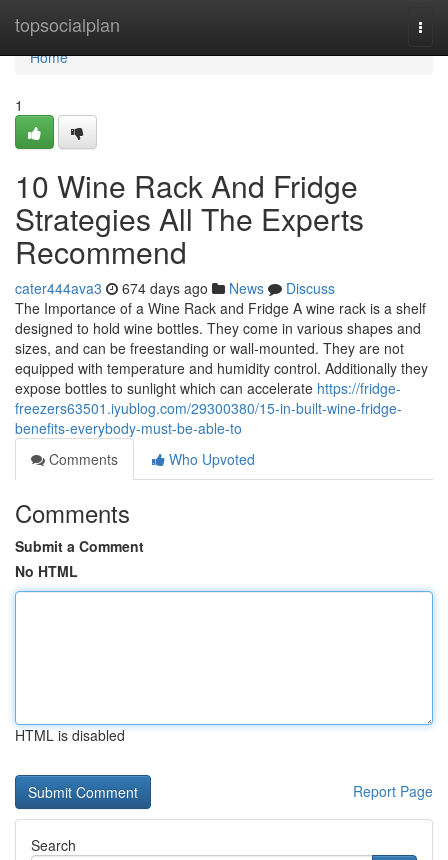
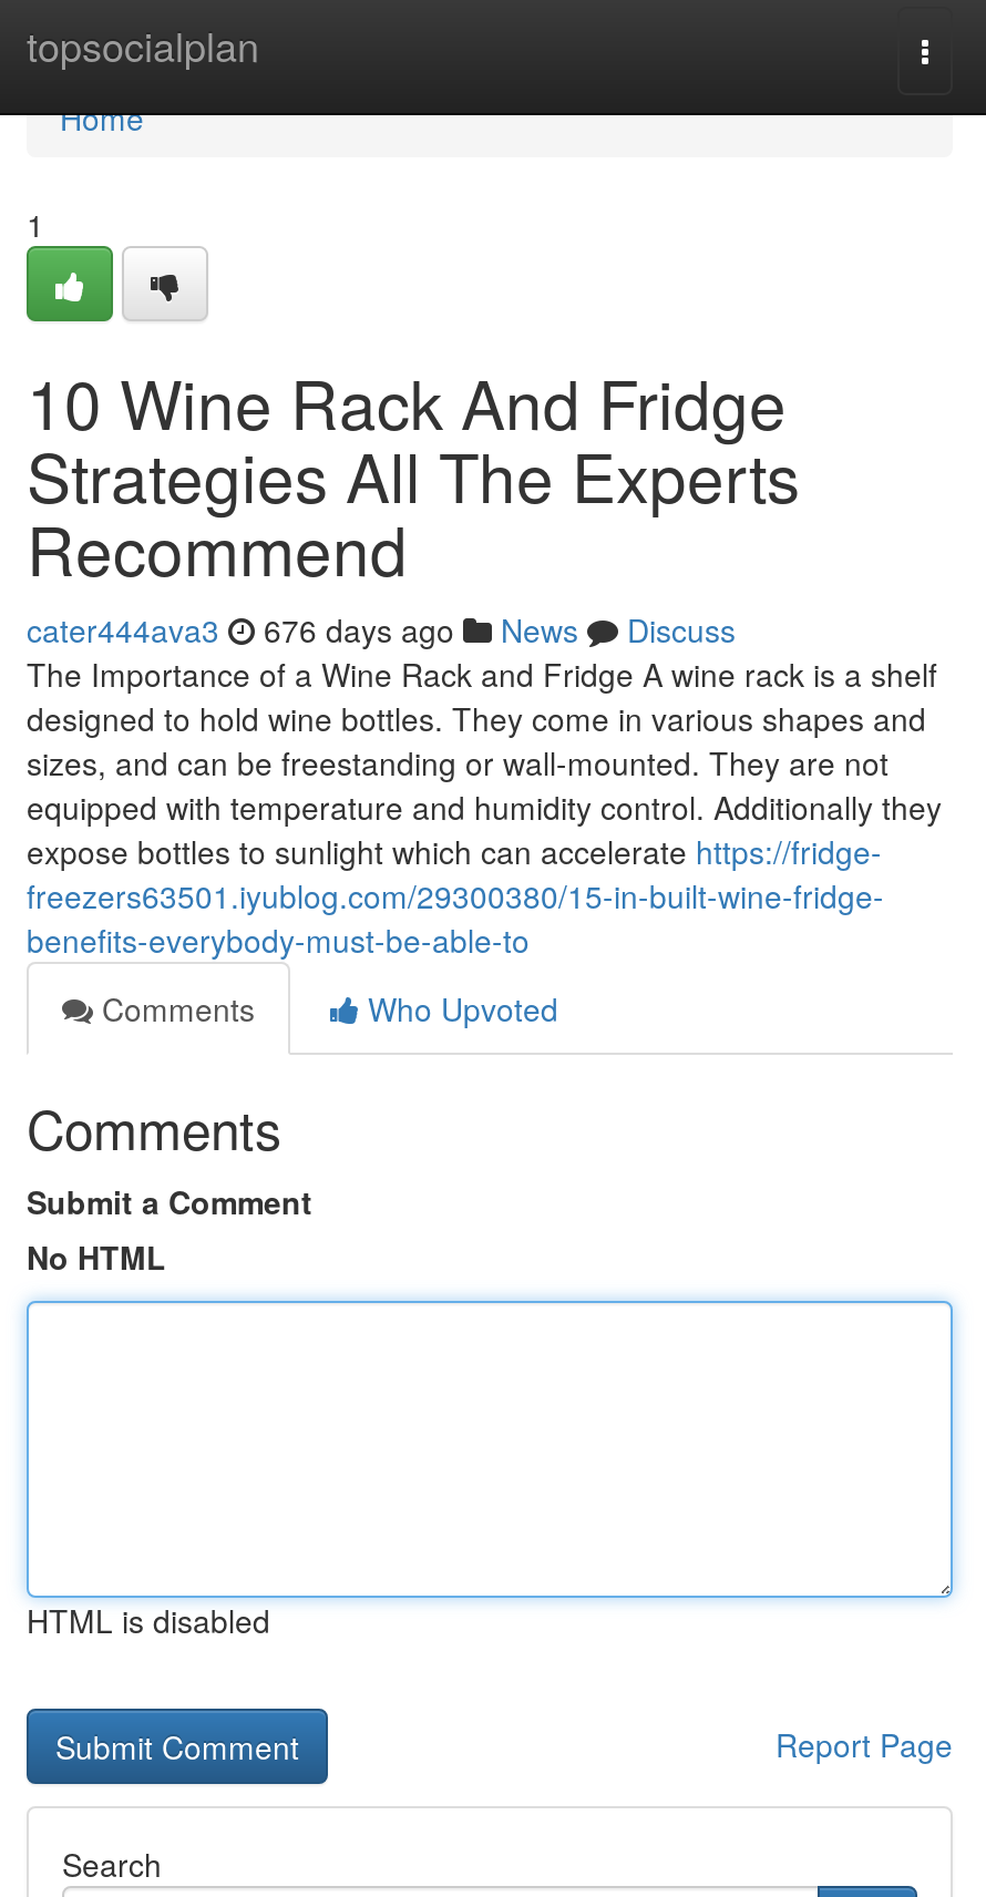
- cater444ava3 674 days ago News Discuss
+ cater444ava3 676 days ago News Discuss
